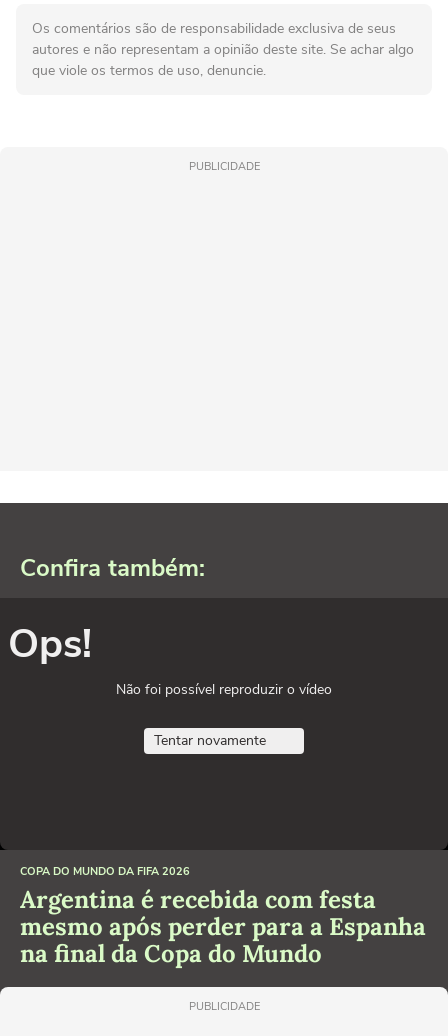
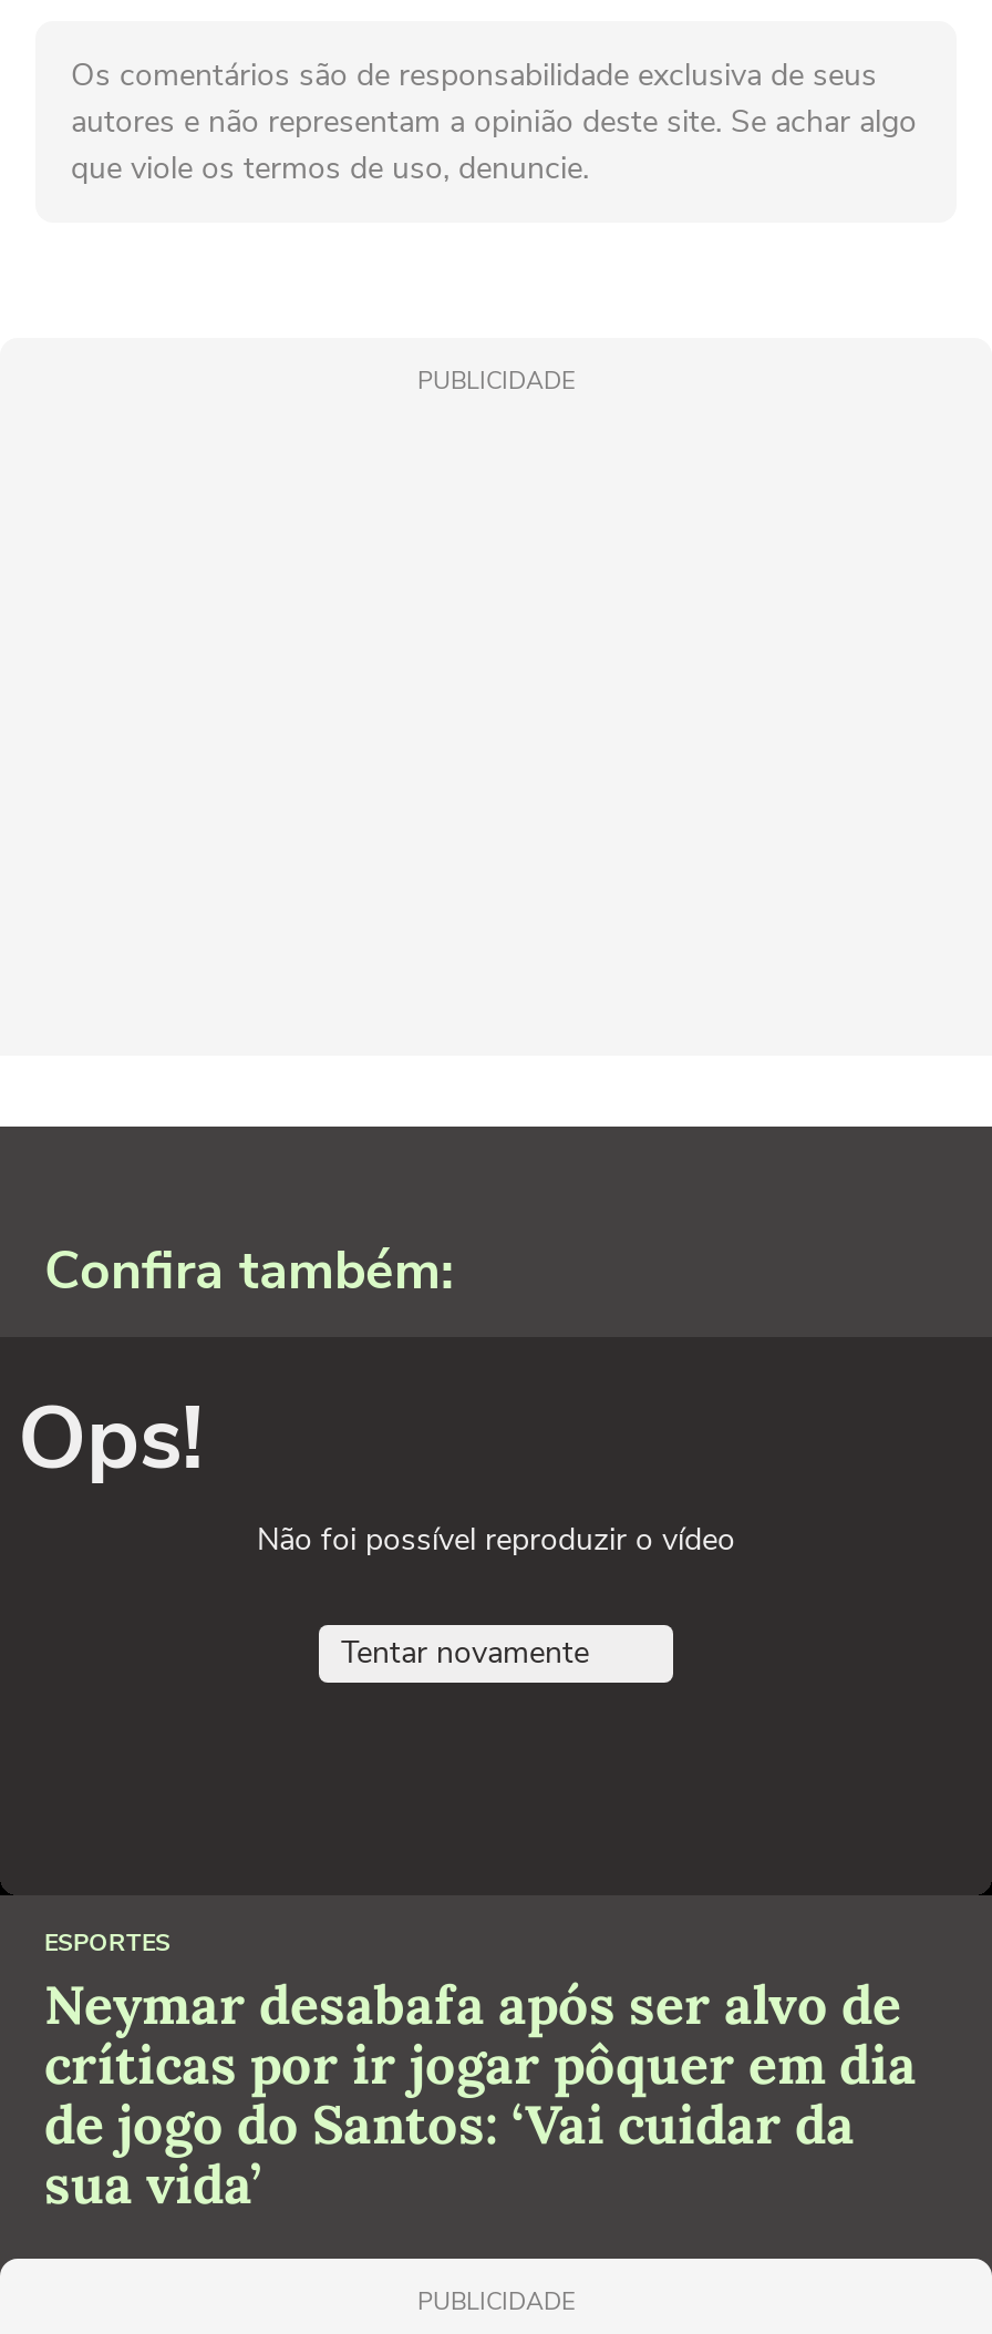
- COPA DO MUNDO DA FIFA 2026
- Argentina é recebida com festa
- mesmo após perder para a Espanha
- na final da Copa do Mundo
+ ESPORTES
+ Neymar desabafa após ser alvo de
+ críticas por ir jogar pôquer em dia
+ de jogo do Santos: ‘Vai cuidar da
+ sua vida’
